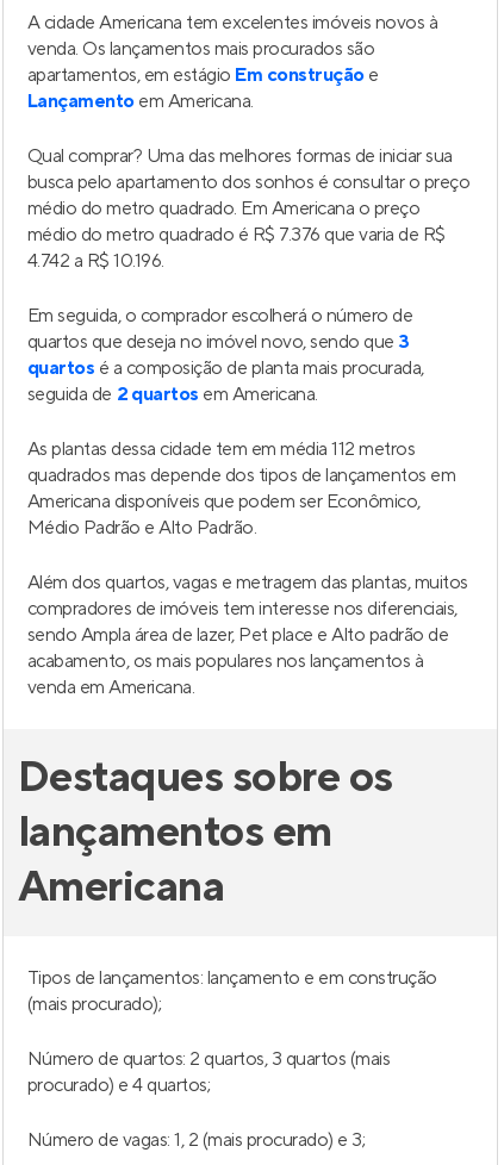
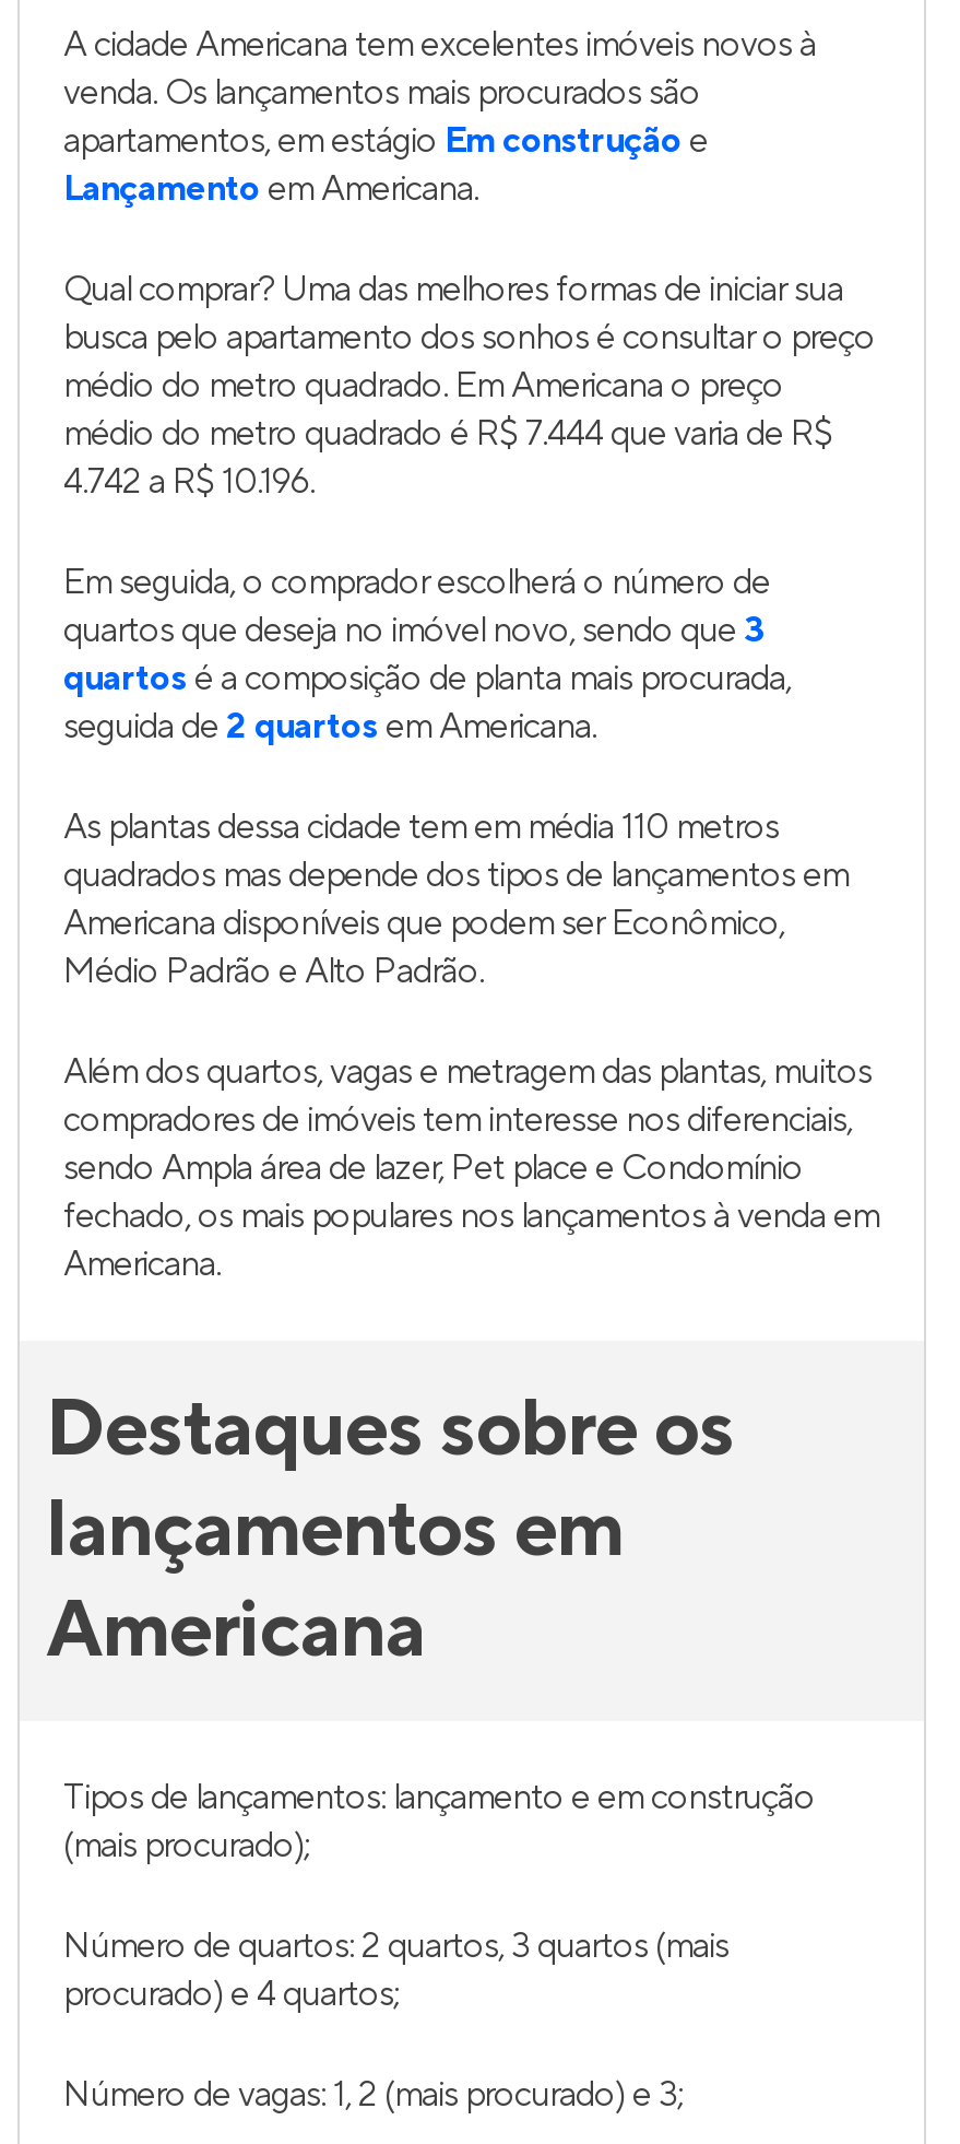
- médio do metro quadrado é R$ 7.376 que varia de R$
+ médio do metro quadrado é R$ 7.444 que varia de R$

- As plantas dessa cidade tem em média 112 metros
+ As plantas dessa cidade tem em média 110 metros

- sendo Ampla área de lazer, Pet place e Alto padrão de
- acabamento, os mais populares nos lançamentos à
- venda em Americana.
+ sendo Ampla área de lazer, Pet place e Condomínio
+ fechado, os mais populares nos lançamentos à venda em
+ Americana.
